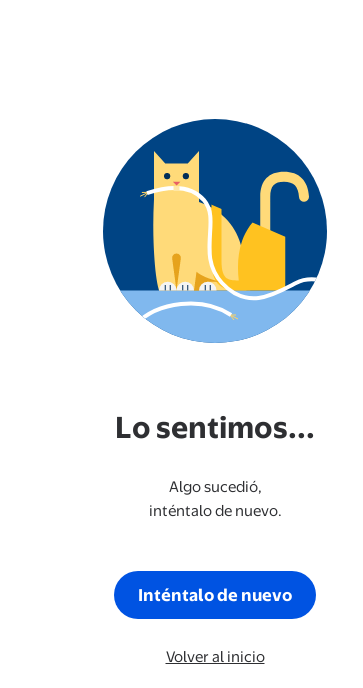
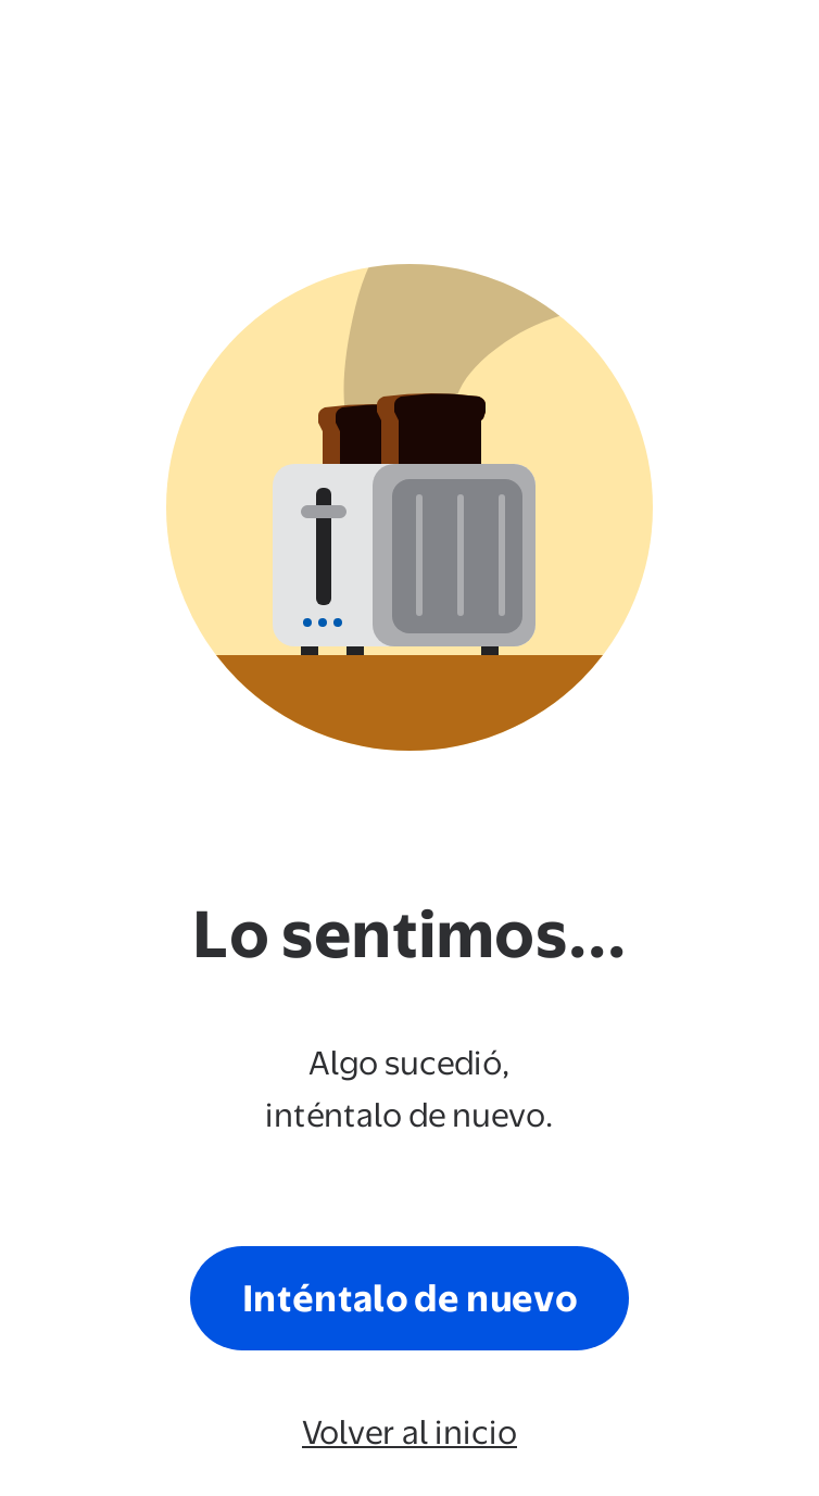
- [image]
+ [image]
